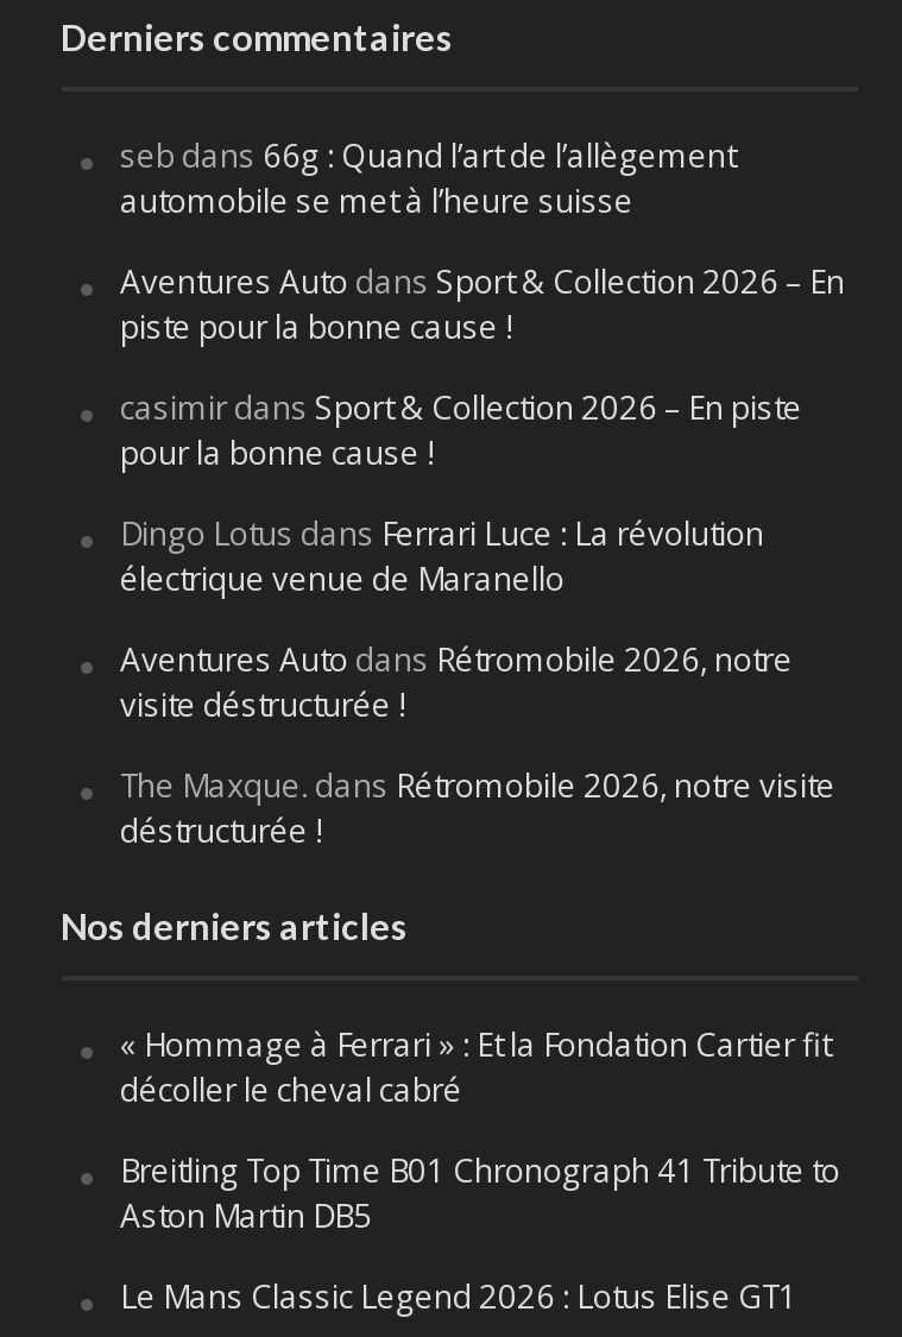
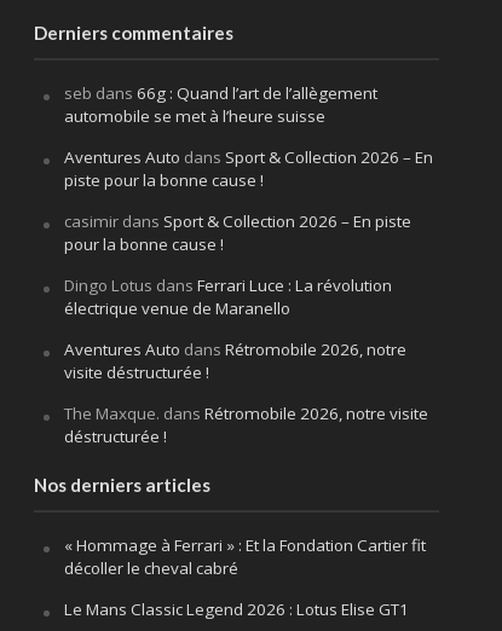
- Breitling Top Time B01 Chronograph 41 Tribute to
- Aston Martin DB5
